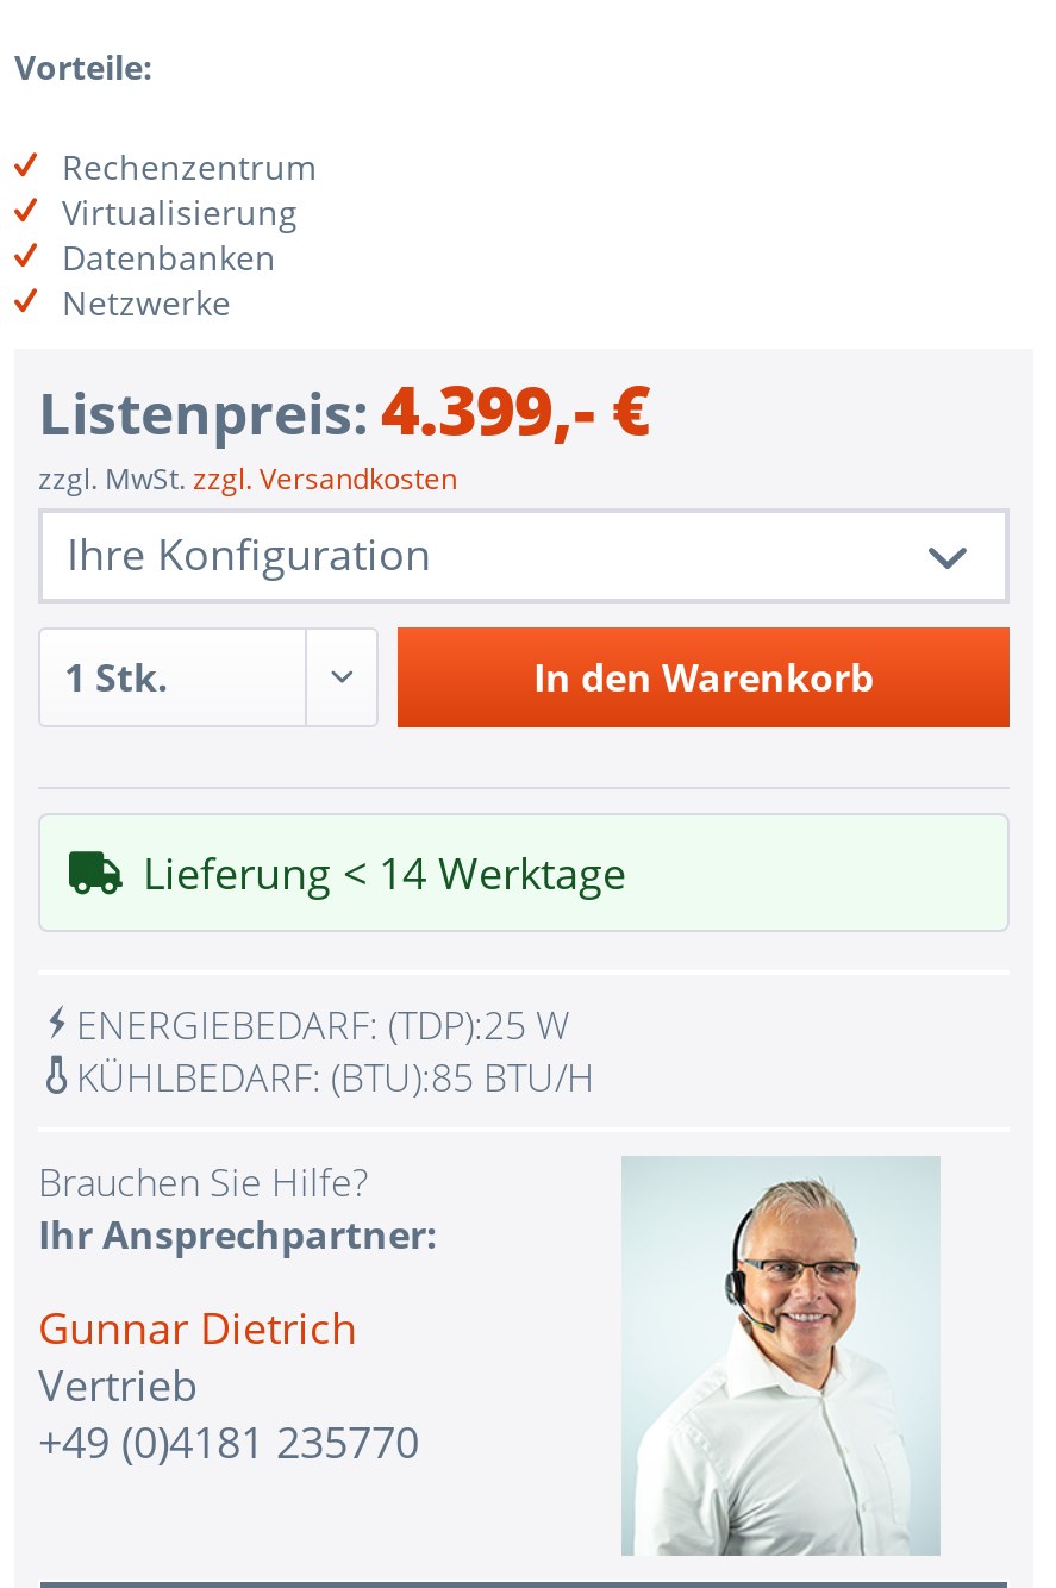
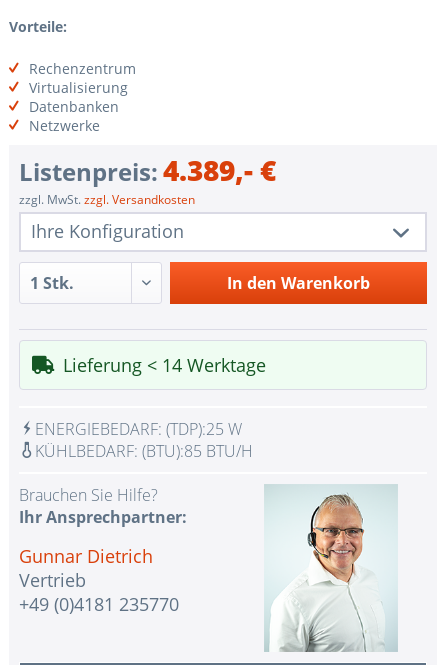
- Listenpreis: 4.399,- €
+ Listenpreis: 4.389,- €
